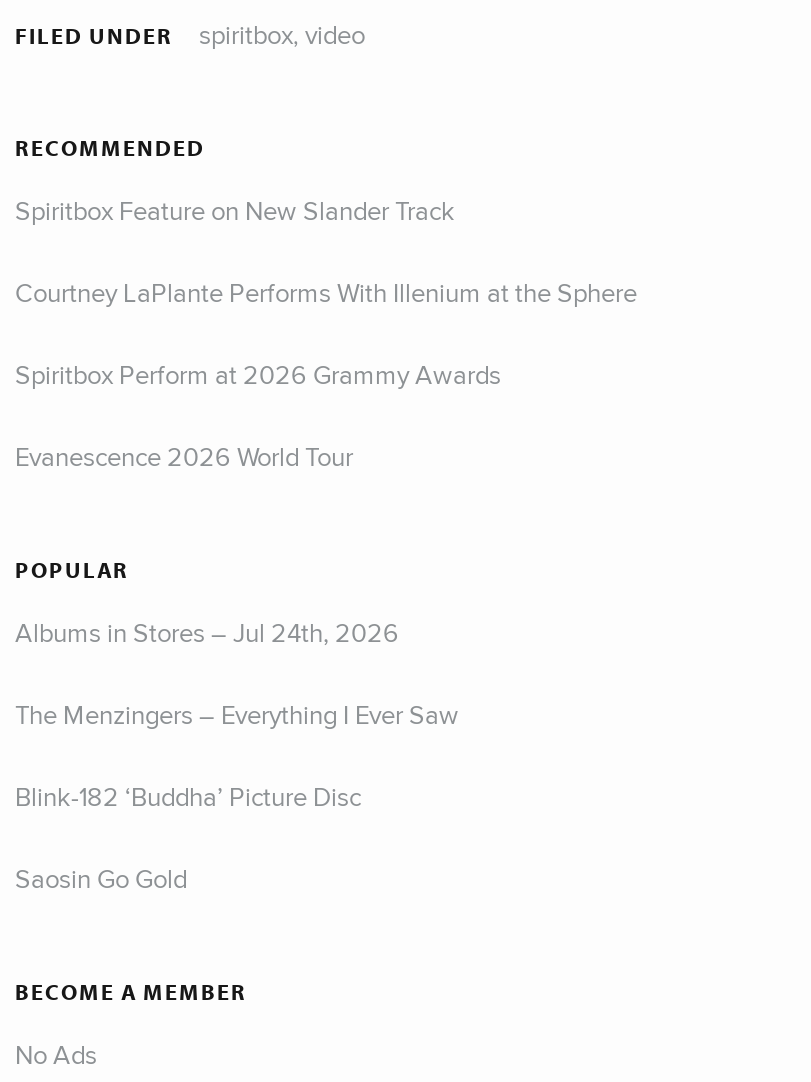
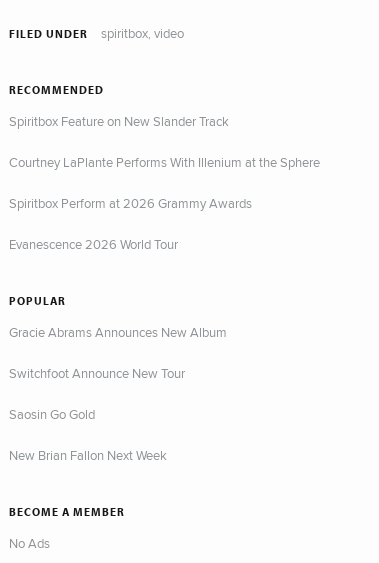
- Albums in Stores – Jul 24th, 2026
- The Menzingers – Everything I Ever Saw
- Blink-182 ‘Buddha’ Picture Disc
+ Gracie Abrams Announces New Album
+ Switchfoot Announce New Tour

moved up: Saosin Go Gold

+ New Brian Fallon Next Week
